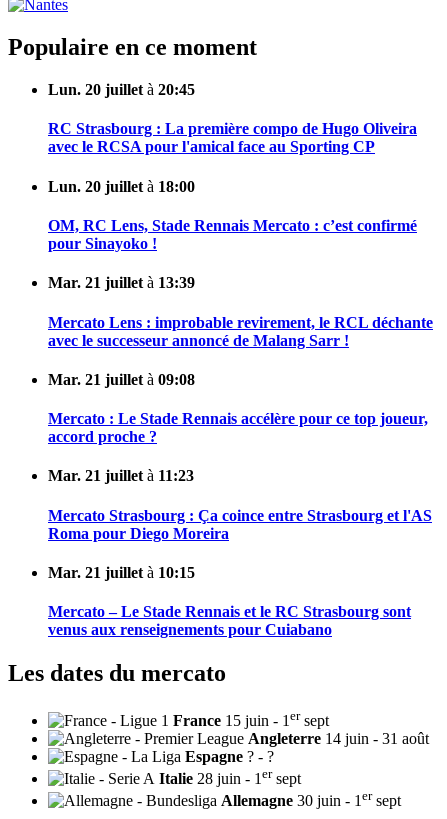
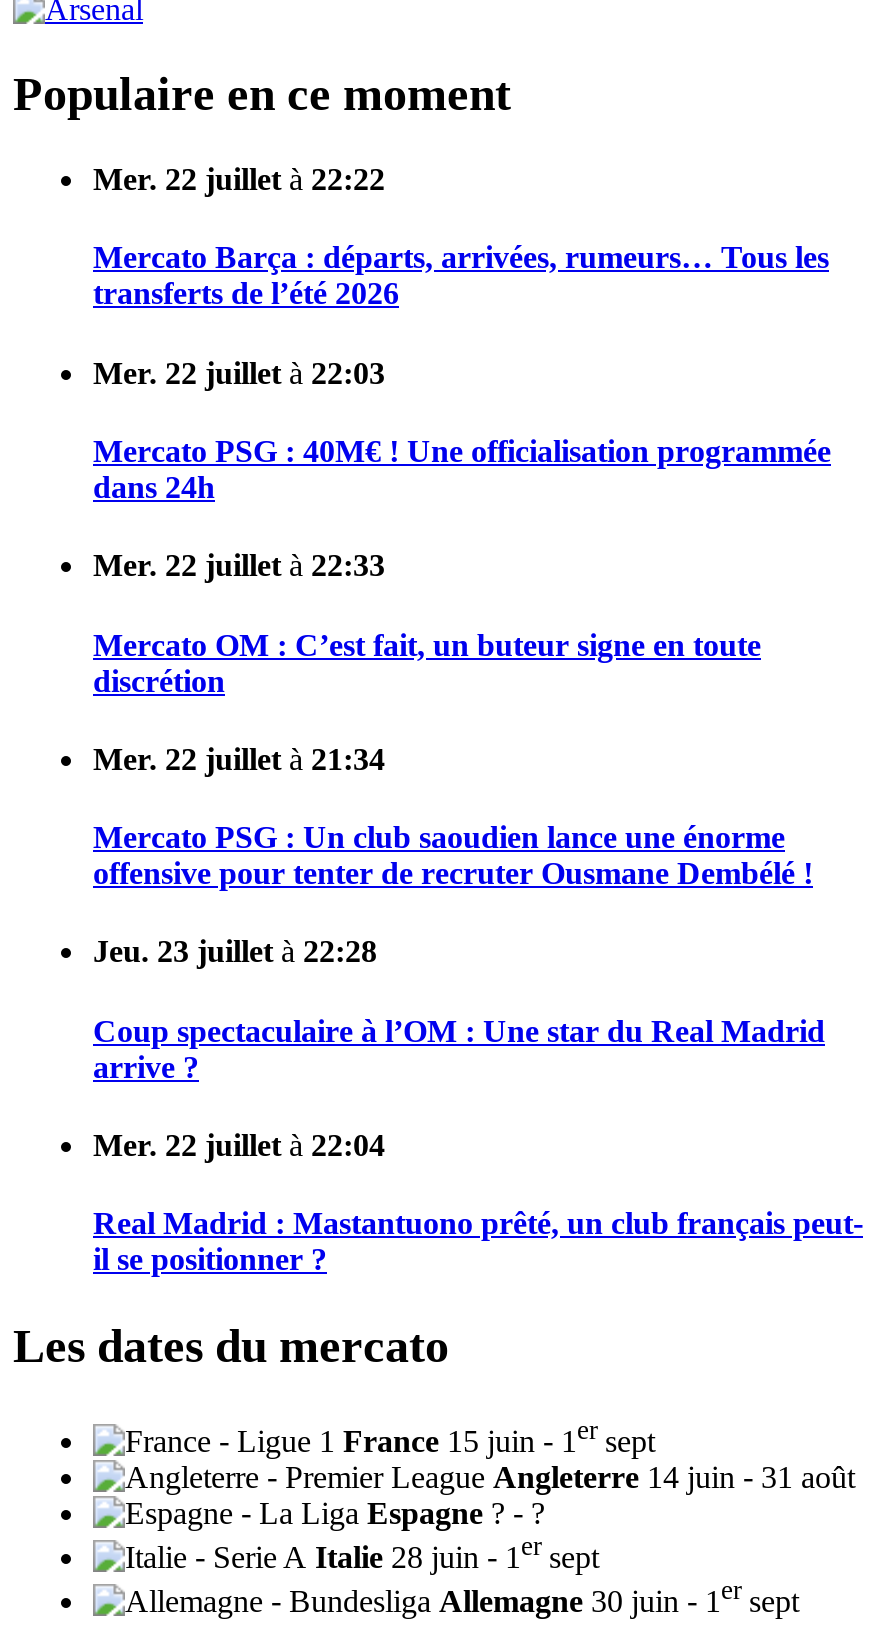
- Lun. 20 juillet à 20:45
+ Mer. 22 juillet à 22:22

- RC Strasbourg : La première compo de Hugo Oliveira
- avec le RCSA pour l'amical face au Sporting CP
+ Mercato Barça : départs, arrivées, rumeurs… Tous les
+ transferts de l’été 2026

- Lun. 20 juillet à 18:00
+ Mer. 22 juillet à 22:03

- OM, RC Lens, Stade Rennais Mercato : c’est confirmé
- pour Sinayoko !
+ Mercato PSG : 40M€ ! Une officialisation programmée
+ dans 24h

- Mar. 21 juillet à 13:39
+ Mer. 22 juillet à 22:33

- Mercato Lens : improbable revirement, le RCL déchante
- avec le successeur annoncé de Malang Sarr !
+ Mercato OM : C’est fait, un buteur signe en toute
+ discrétion

- Mar. 21 juillet à 09:08
+ Mer. 22 juillet à 21:34

- Mercato : Le Stade Rennais accélère pour ce top joueur,
- accord proche ?
+ Mercato PSG : Un club saoudien lance une énorme
+ offensive pour tenter de recruter Ousmane Dembélé !

- Mar. 21 juillet à 11:23
+ Jeu. 23 juillet à 22:28

- Mercato Strasbourg : Ça coince entre Strasbourg et l'AS
- Roma pour Diego Moreira
+ Coup spectaculaire à l’OM : Une star du Real Madrid
+ arrive ?

- Mar. 21 juillet à 10:15
+ Mer. 22 juillet à 22:04

- Mercato – Le Stade Rennais et le RC Strasbourg sont
- venus aux renseignements pour Cuiabano
+ Real Madrid : Mastantuono prêté, un club français peut-
+ il se positionner ?
